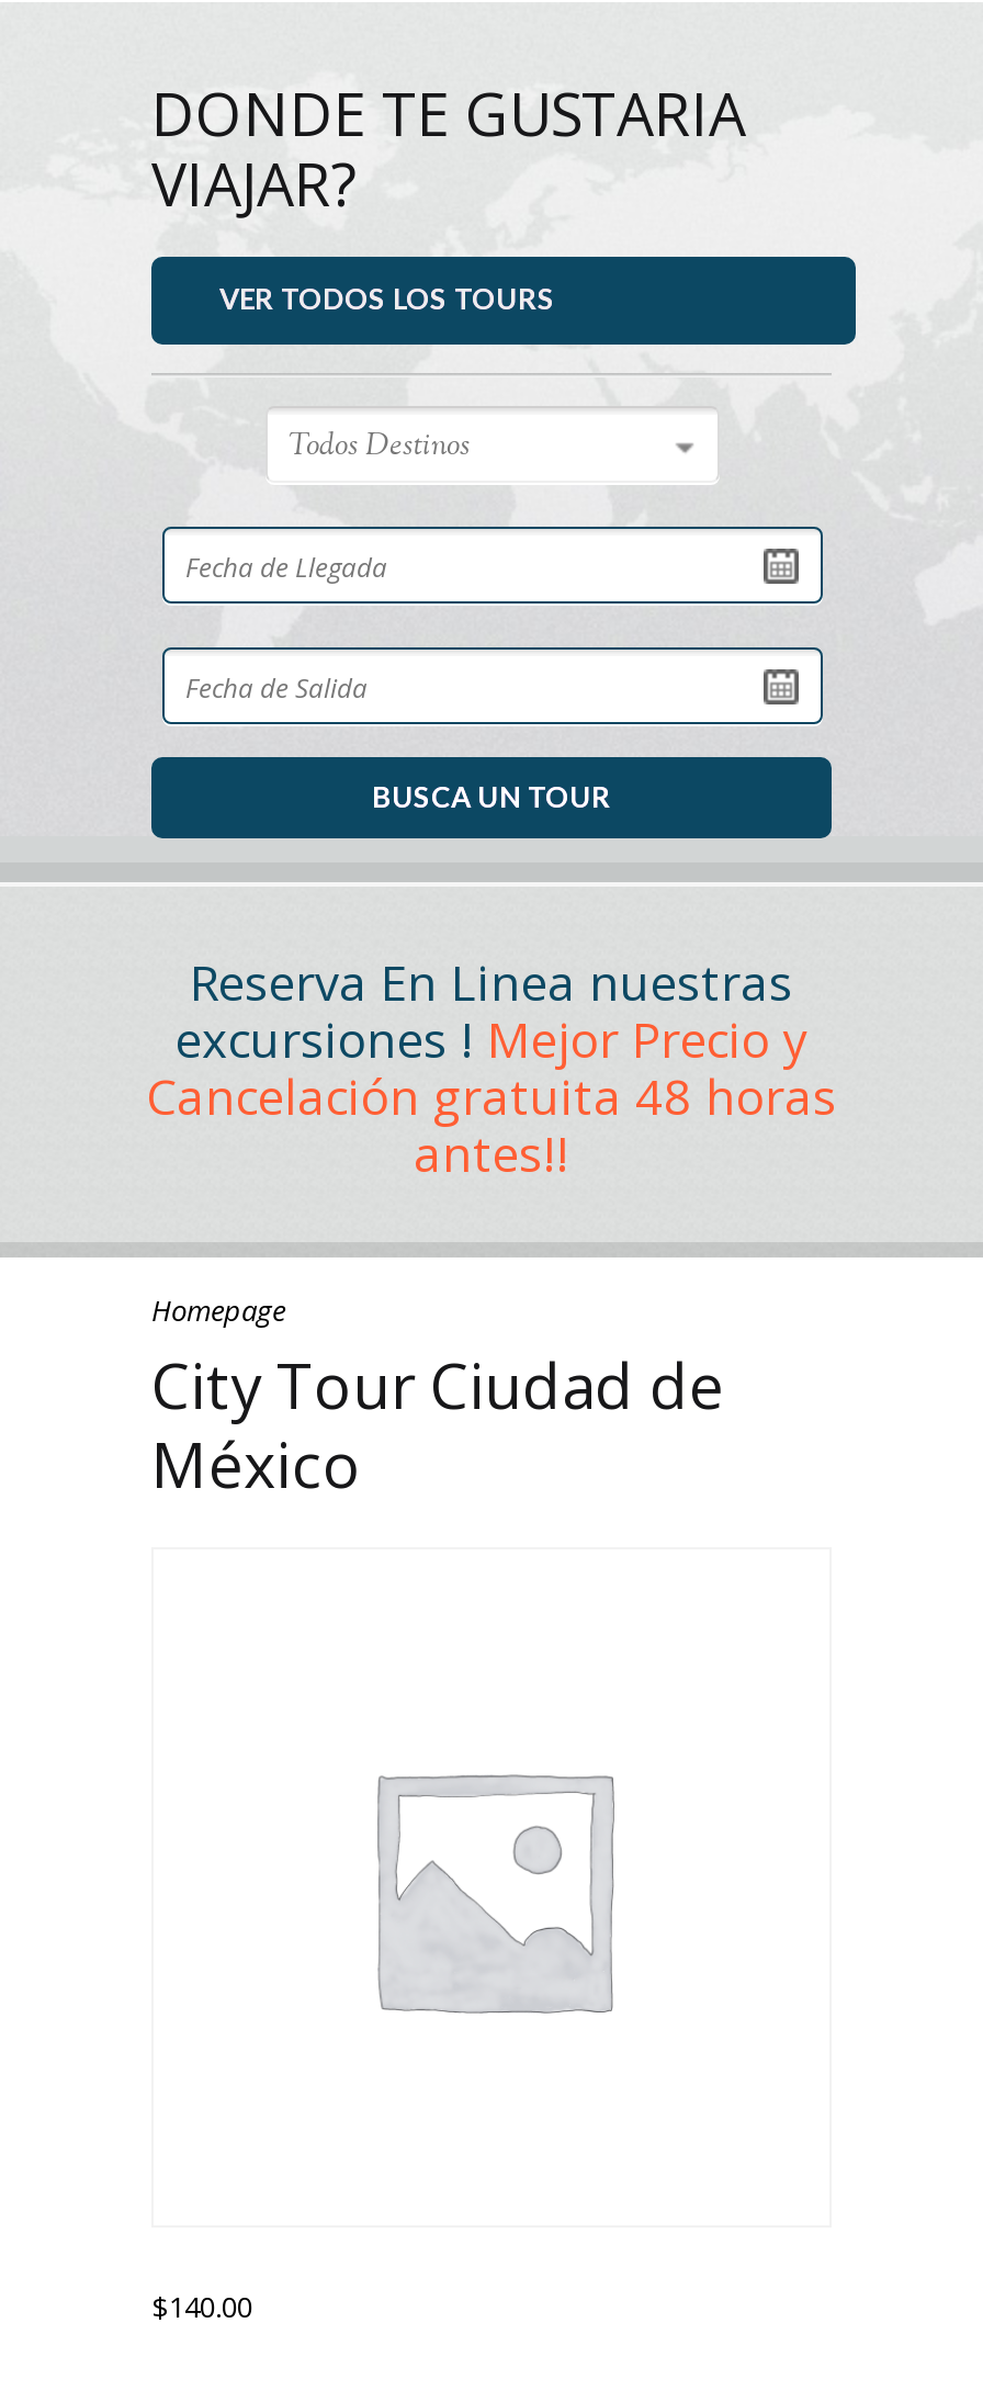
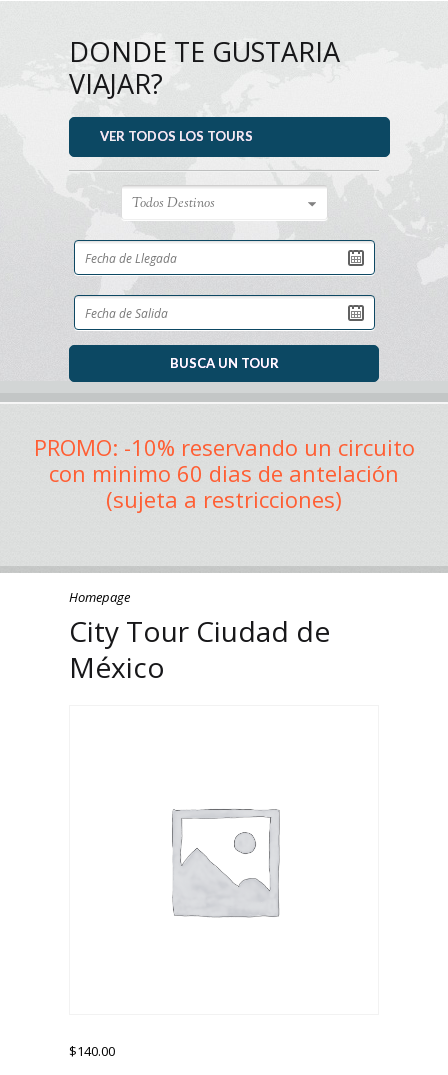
- Reserva En Linea nuestras
- excursiones ! Mejor Precio y
- Cancelación gratuita 48 horas
- antes!!
+ PROMO: -10% reservando un circuito
+ con minimo 60 dias de antelación
+ (sujeta a restricciones)
